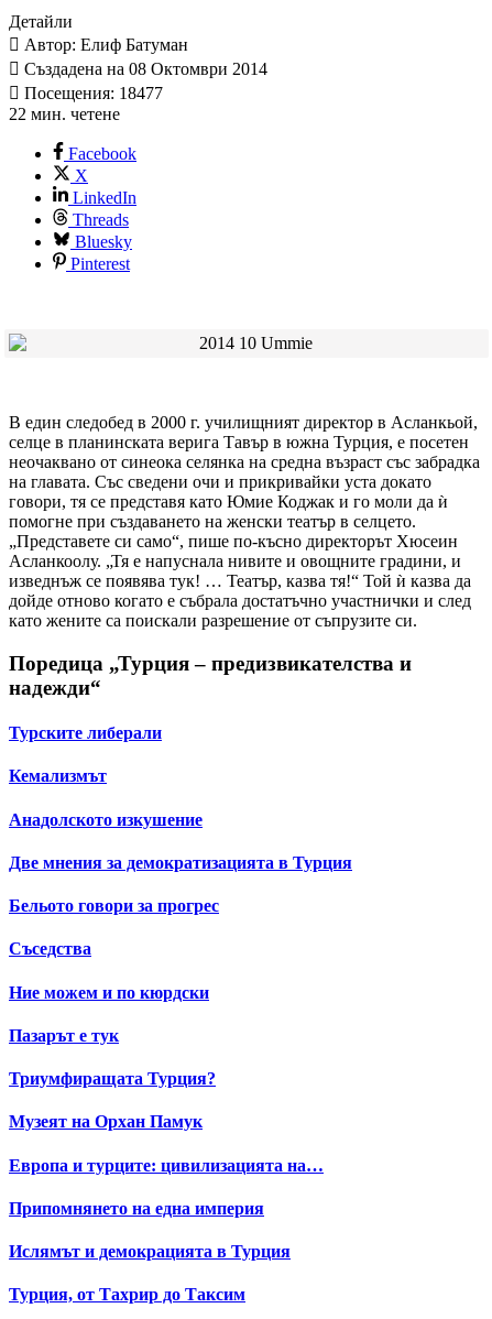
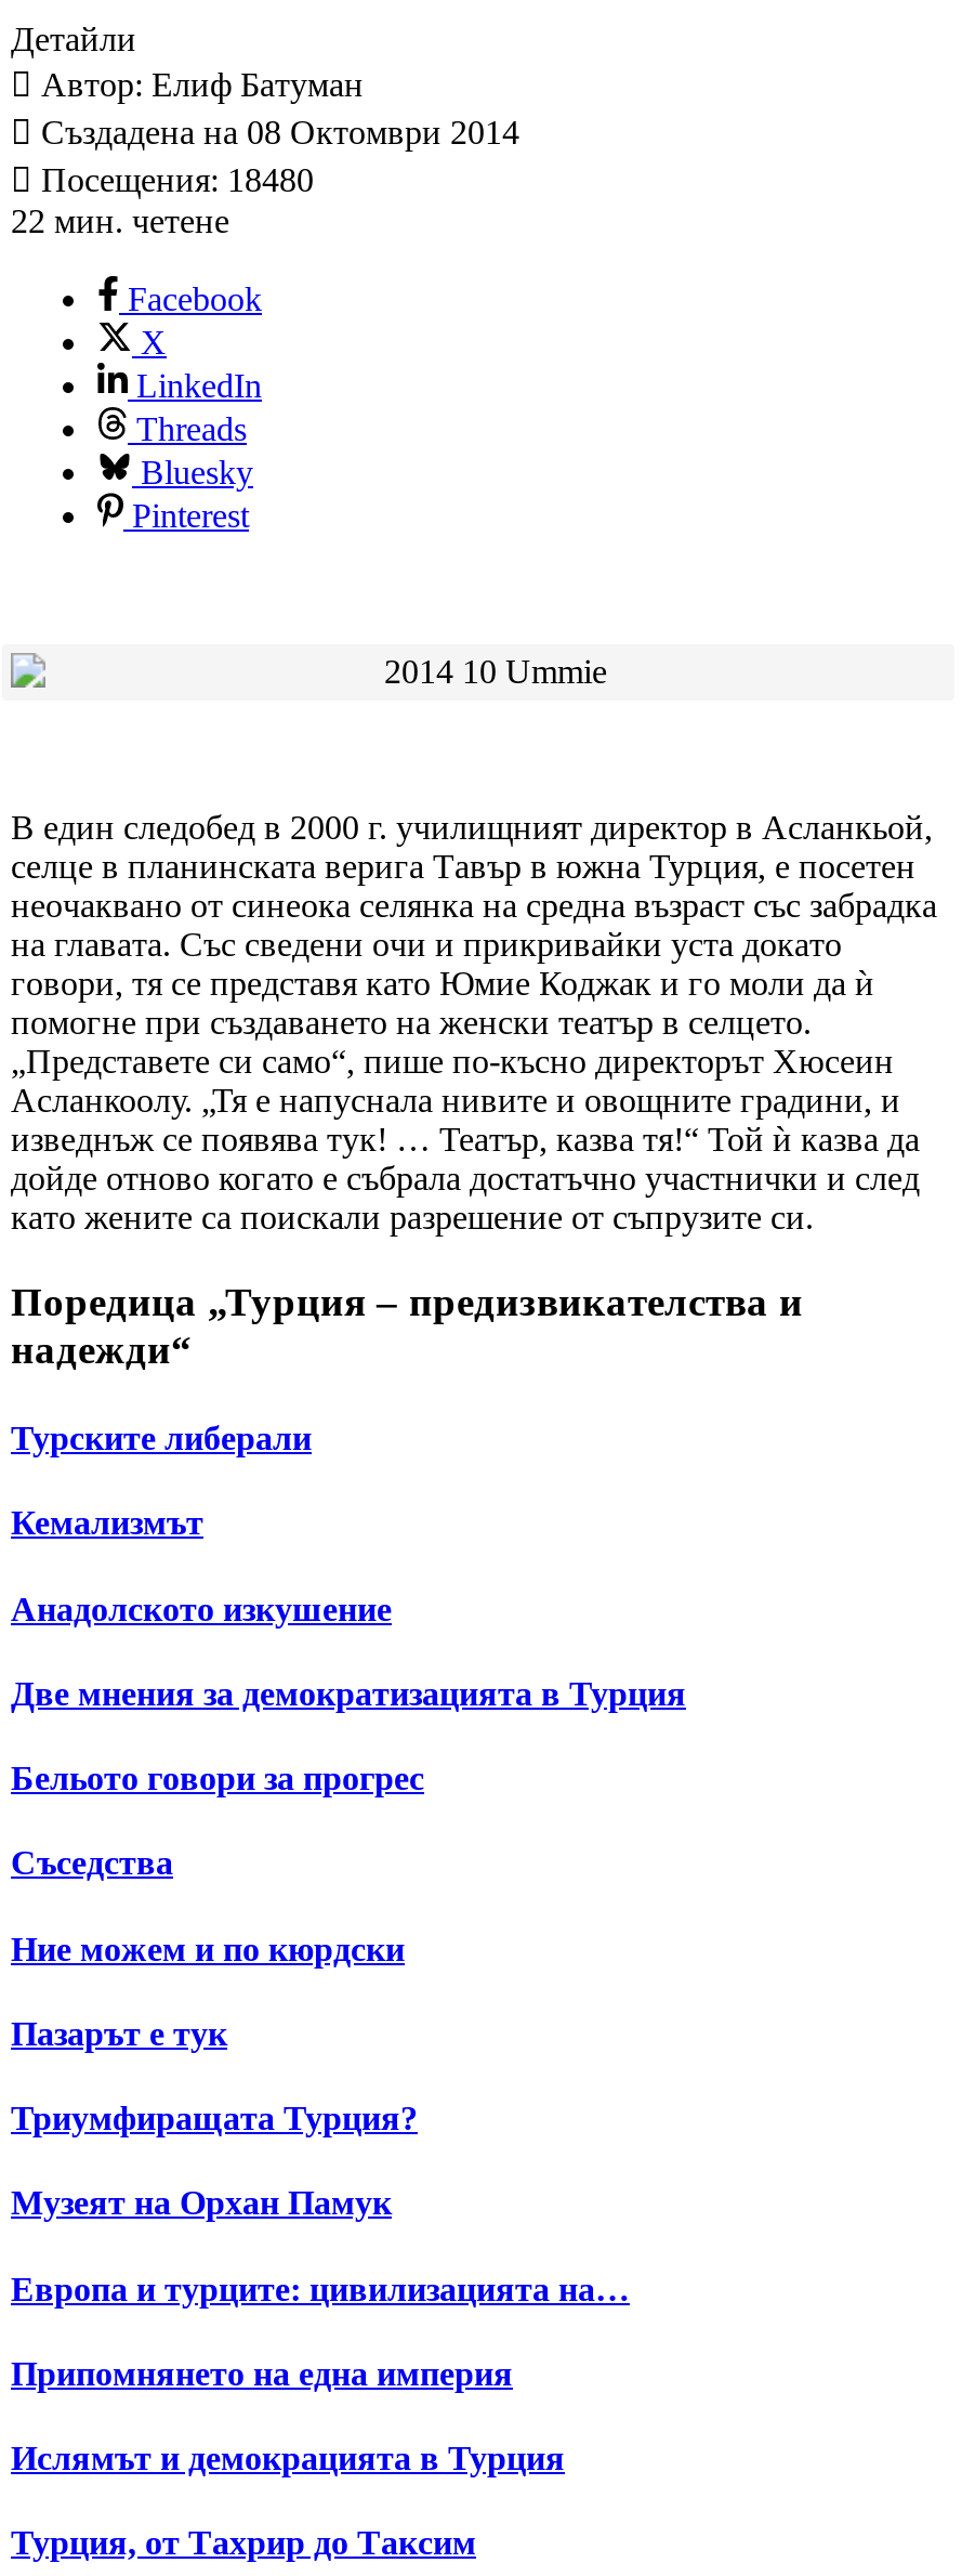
- Посещения: 18477
+ Посещения: 18480
